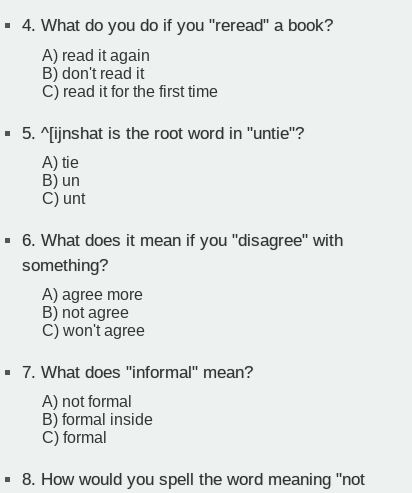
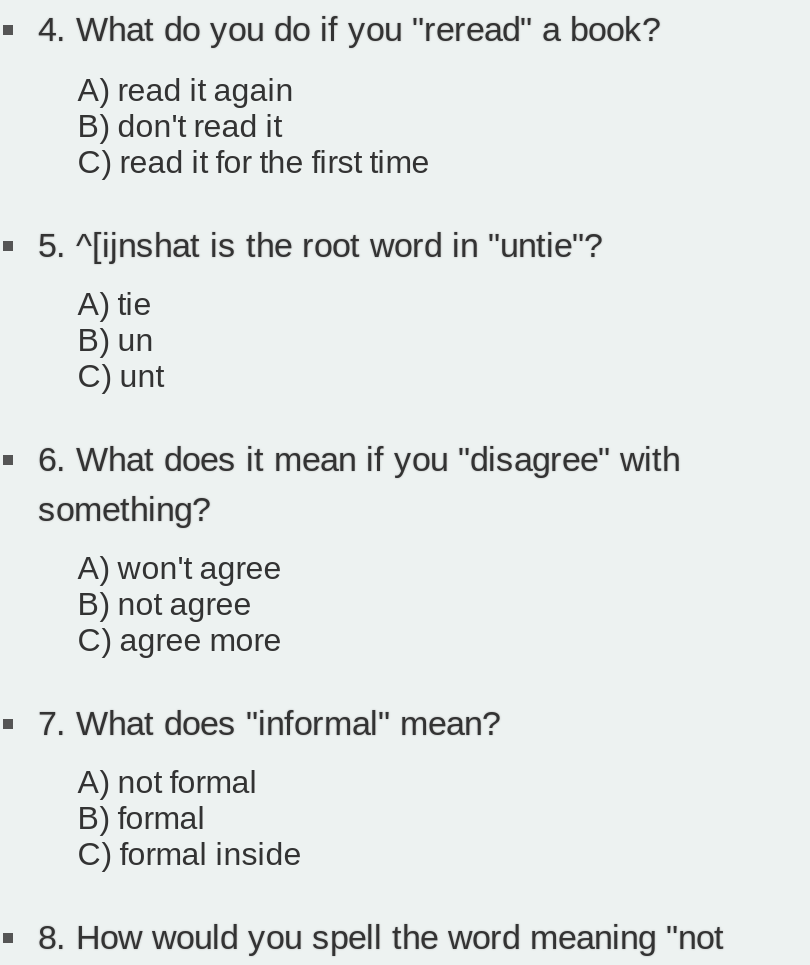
- A) agree more
+ A) won't agree

- C) won't agree
+ C) agree more

- B) formal inside
- C) formal
+ B) formal
+ C) formal inside
